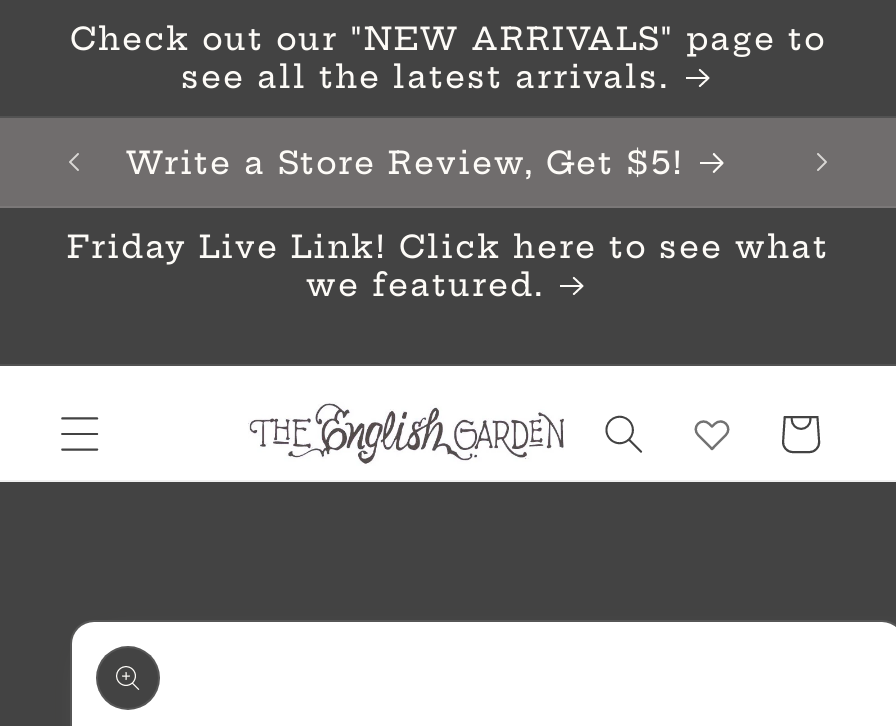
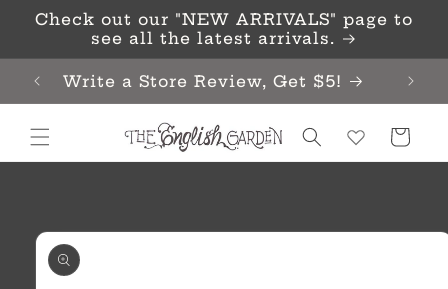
- Friday Live Link! Click here to see what
- we featured.
